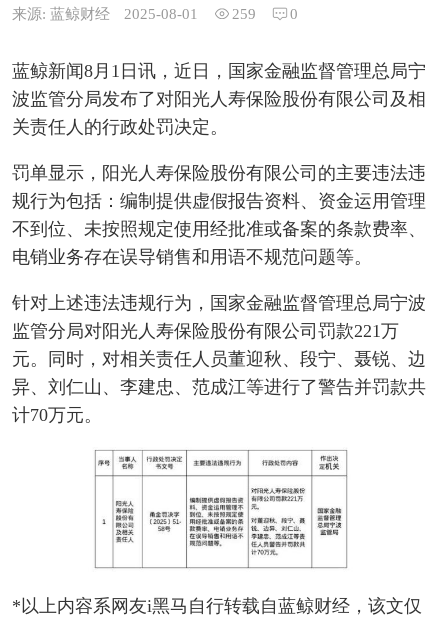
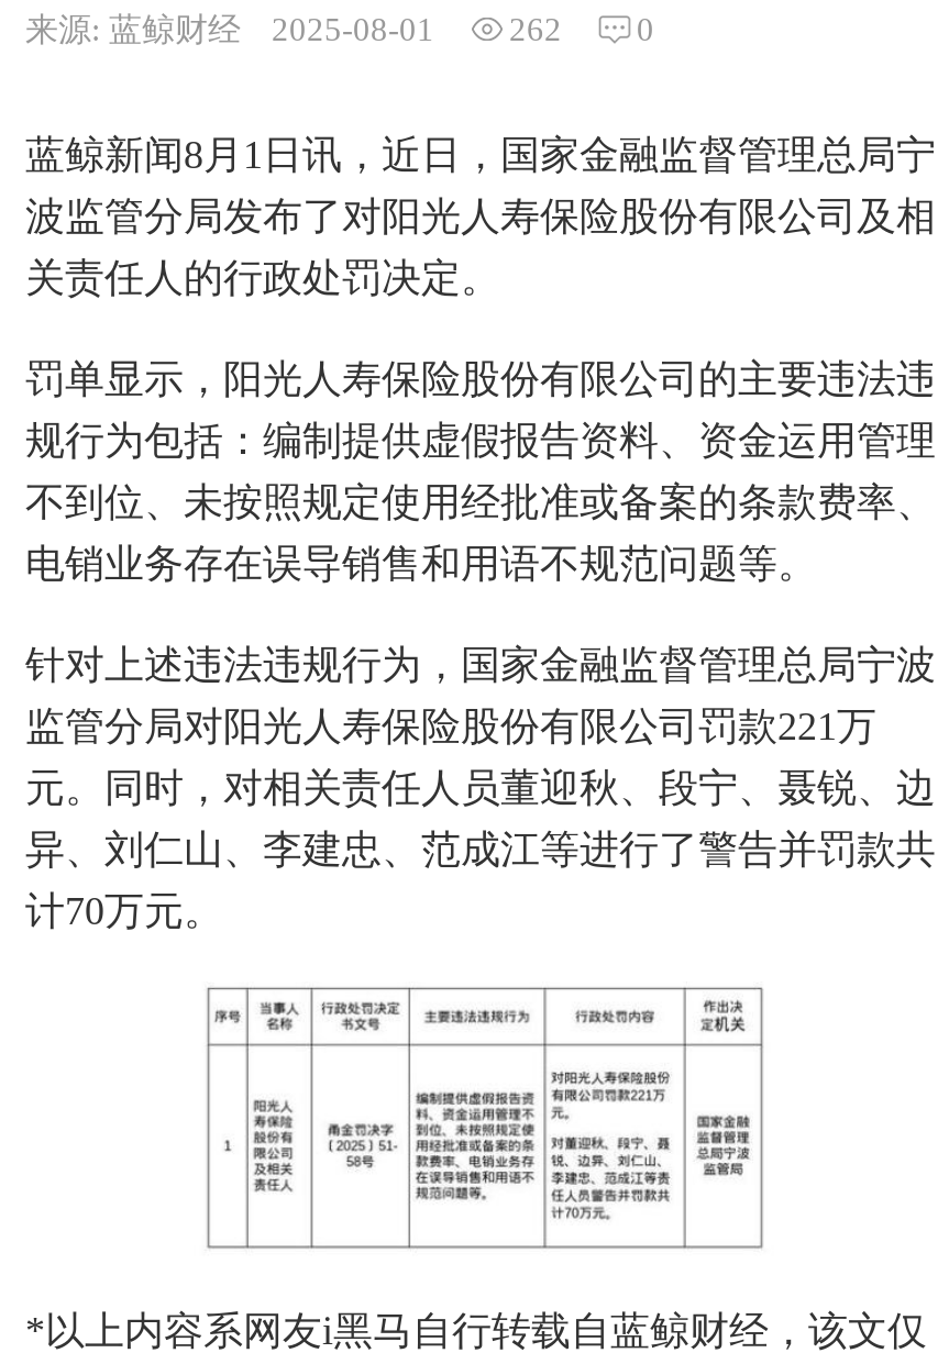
- 259
+ 262
